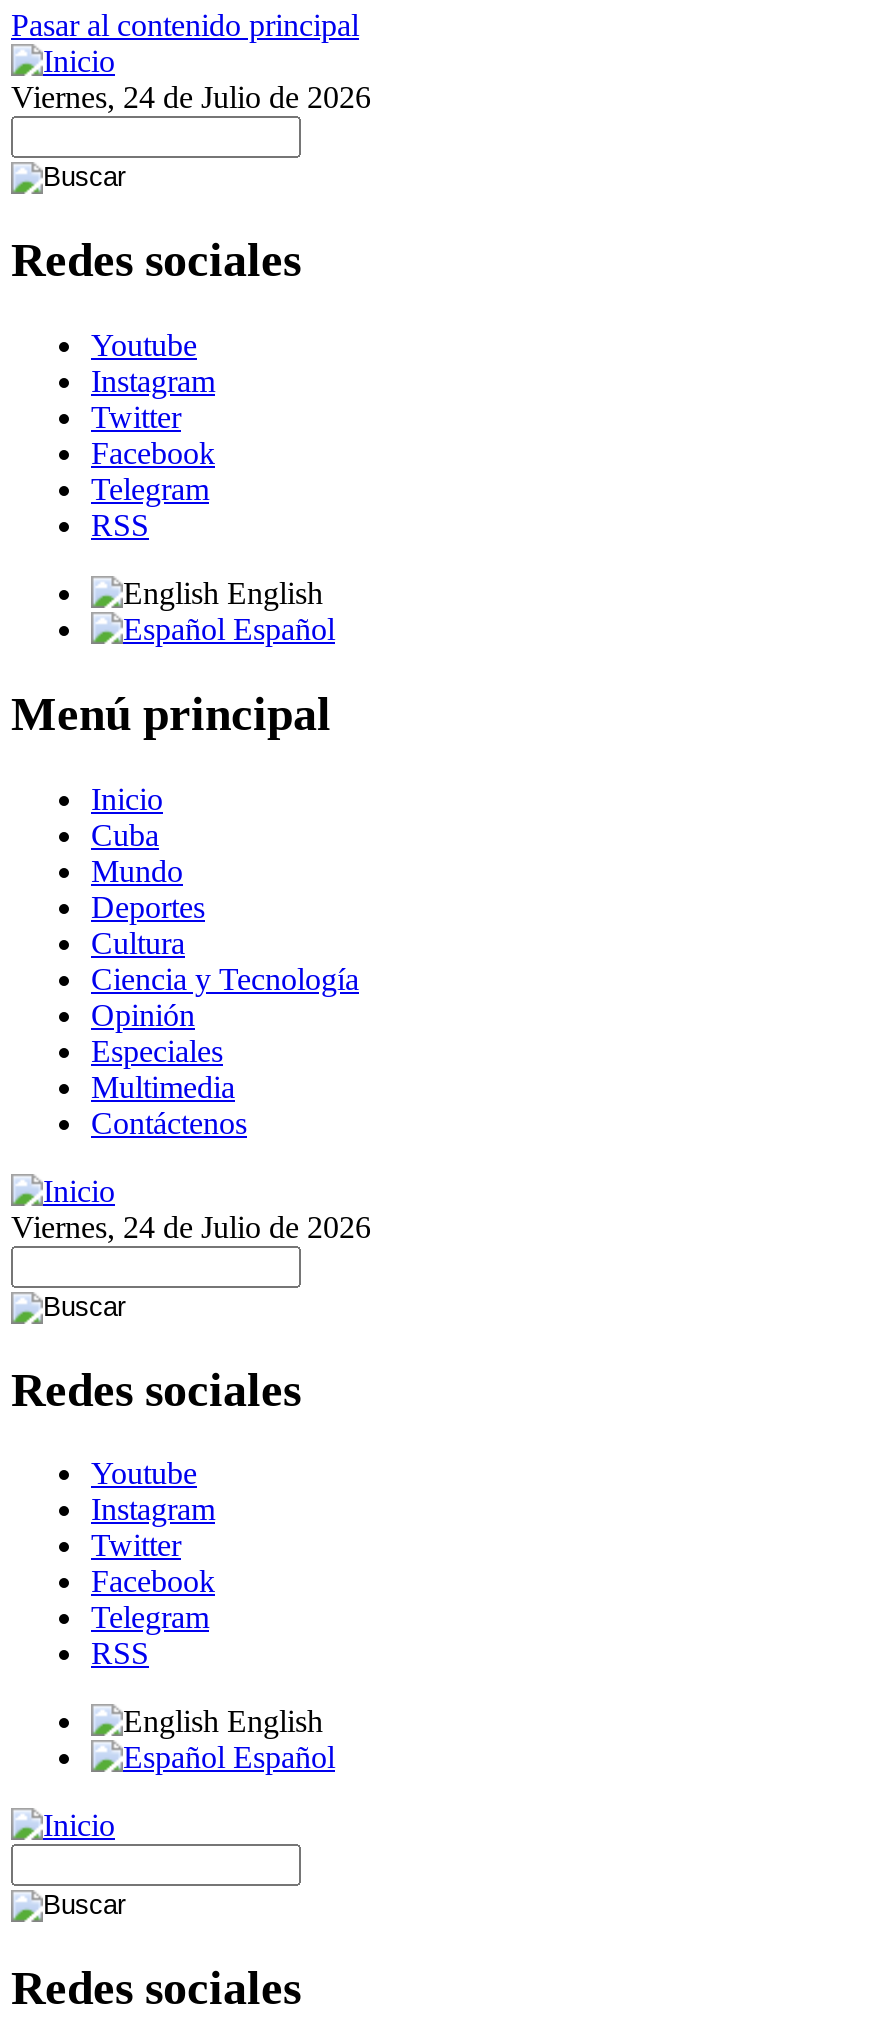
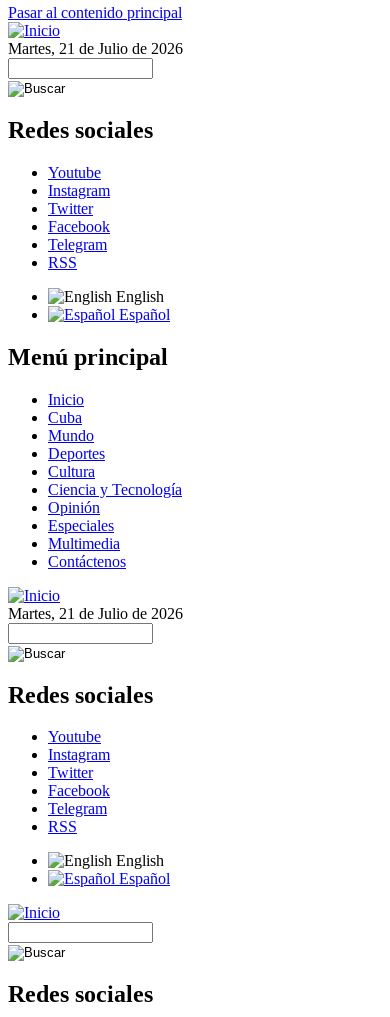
- Viernes, 24 de Julio de 2026
+ Martes, 21 de Julio de 2026

- Viernes, 24 de Julio de 2026
+ Martes, 21 de Julio de 2026
